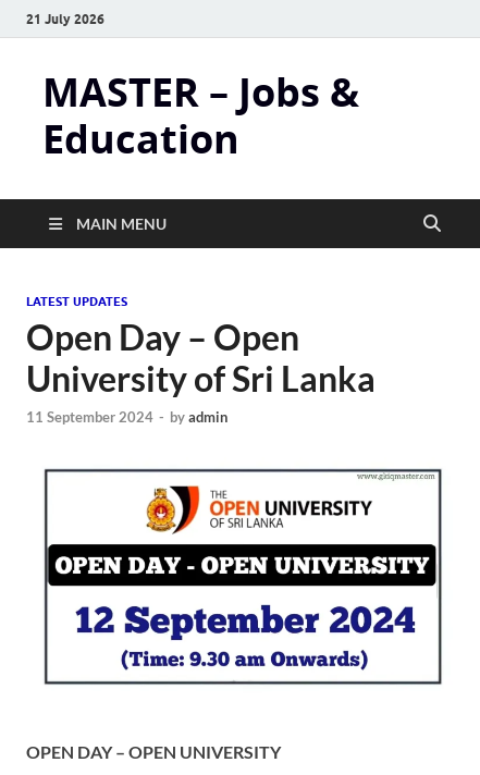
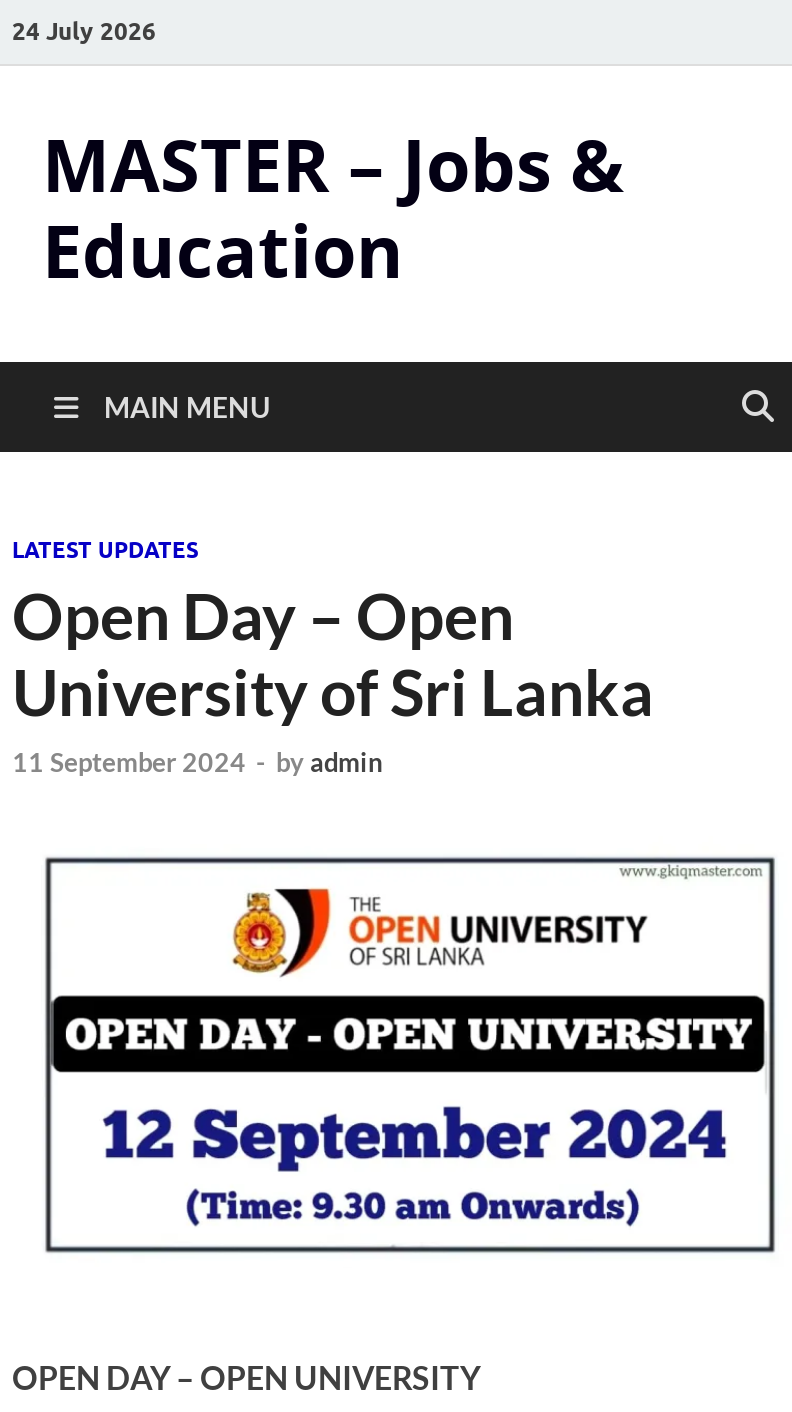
- 21 July 2026
+ 24 July 2026
